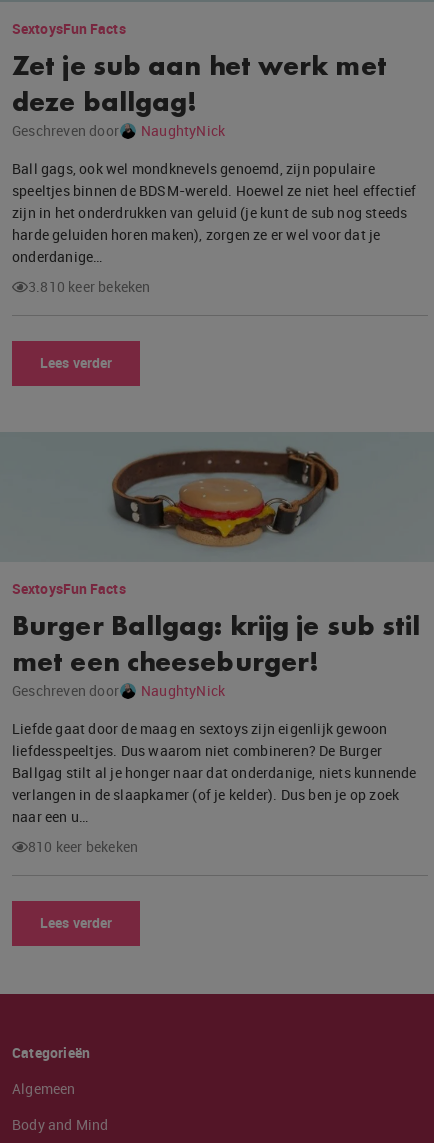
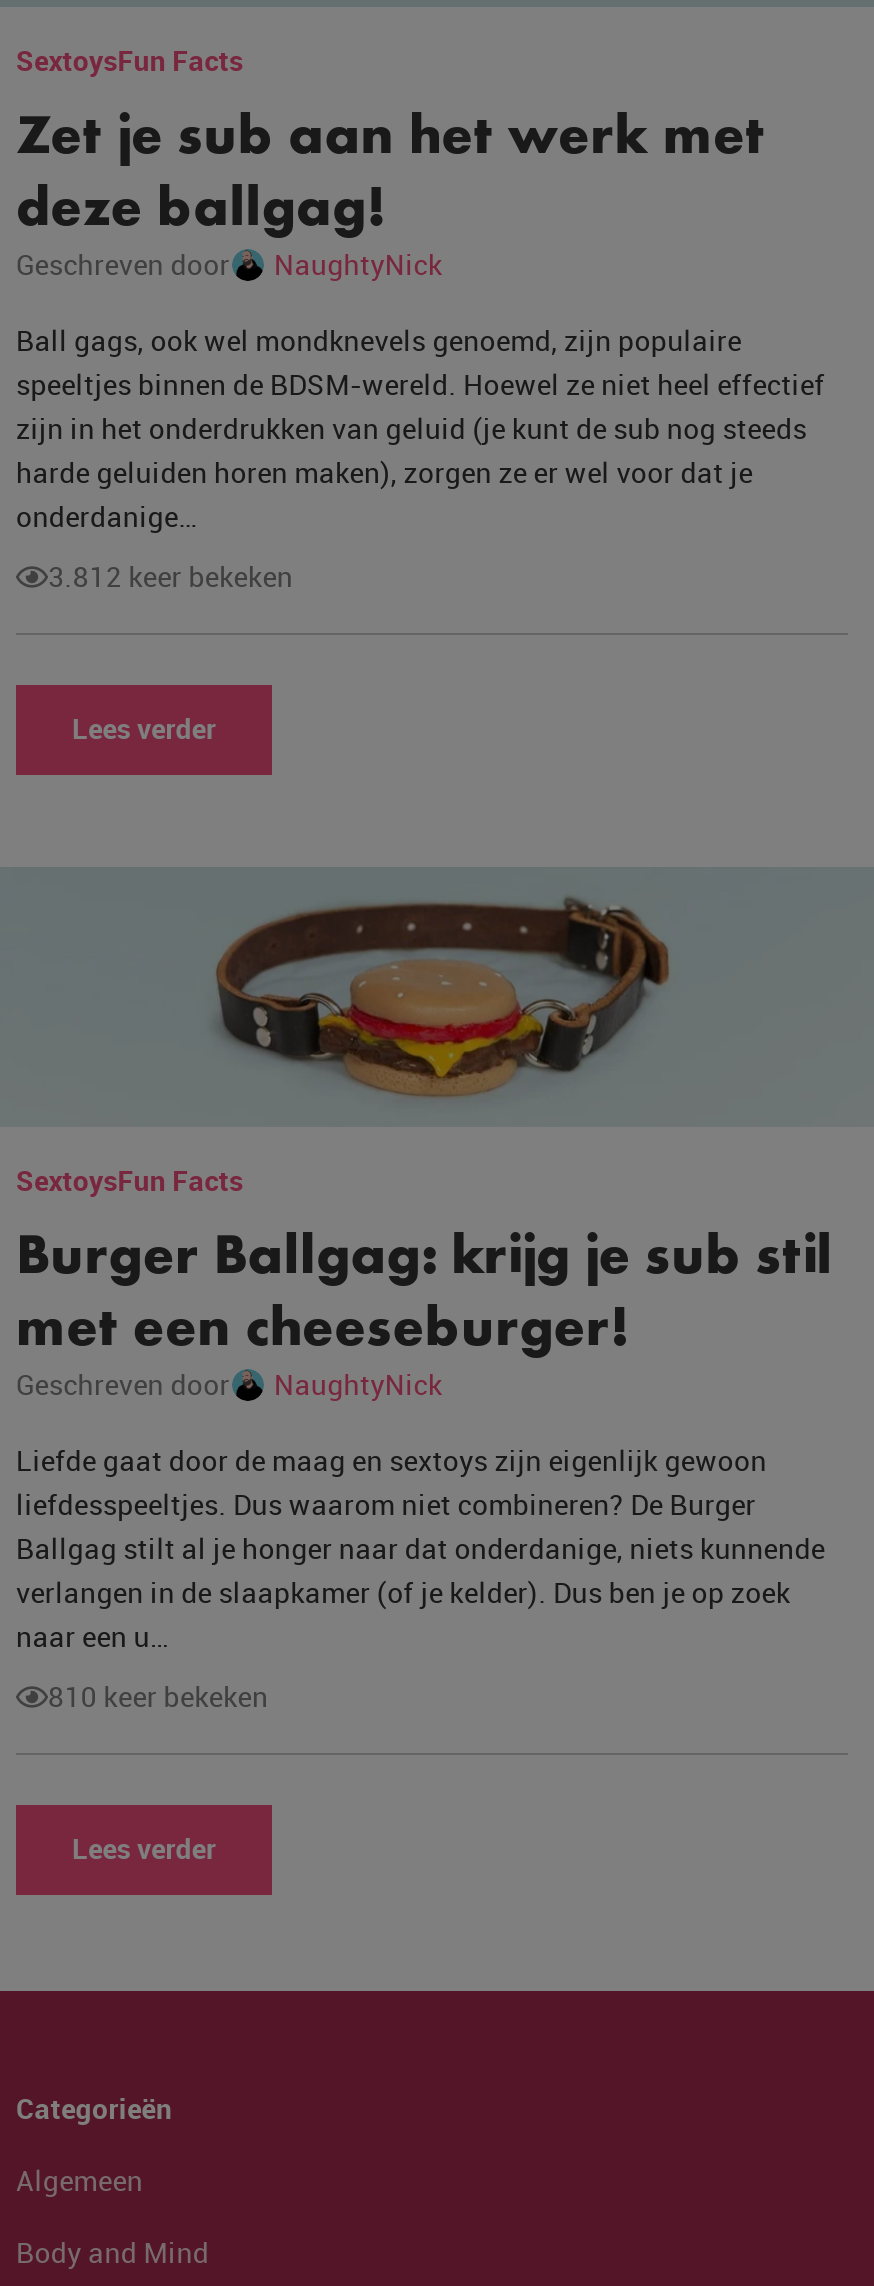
- 3.810 keer bekeken
+ 3.812 keer bekeken
